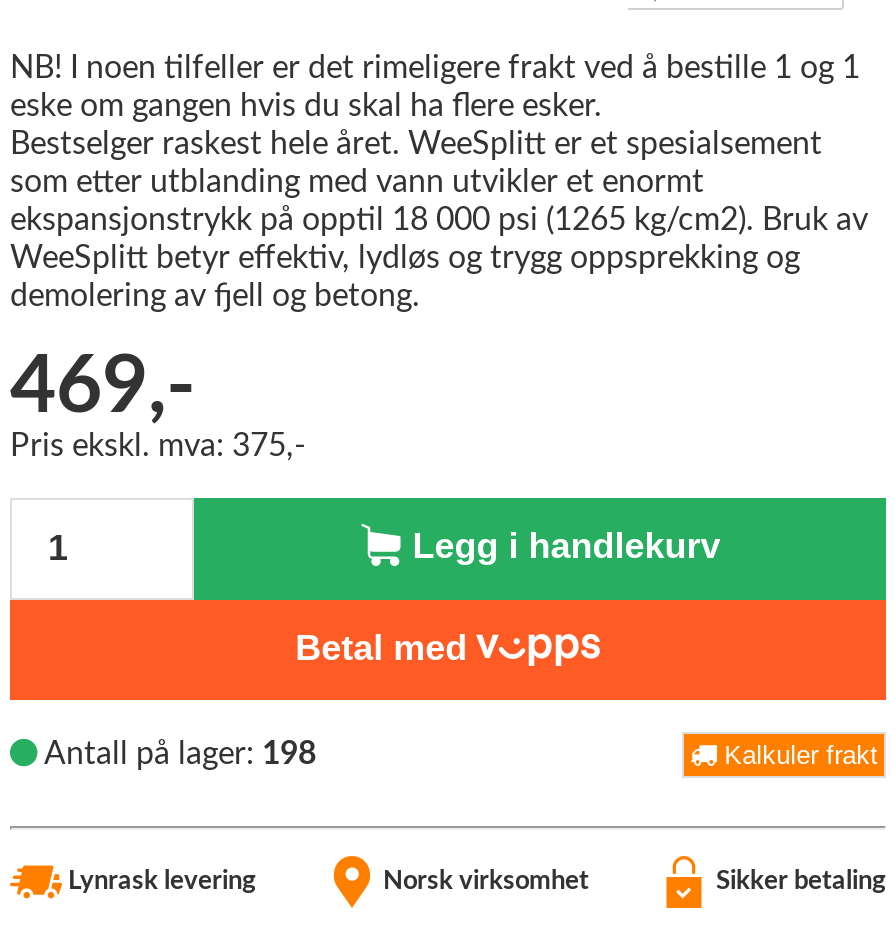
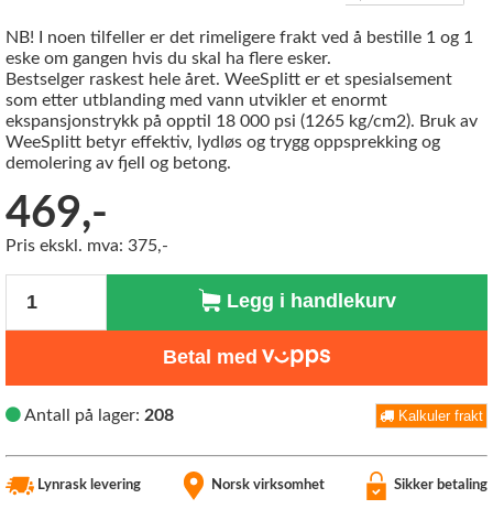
- Antall på lager: 198
+ Antall på lager: 208
